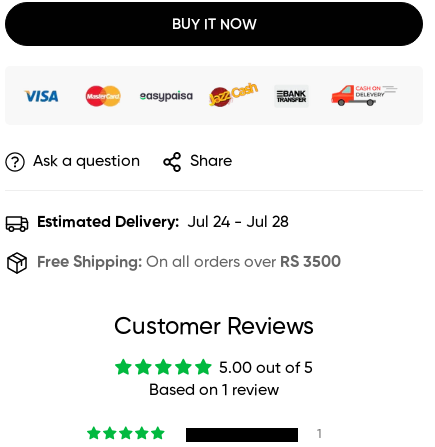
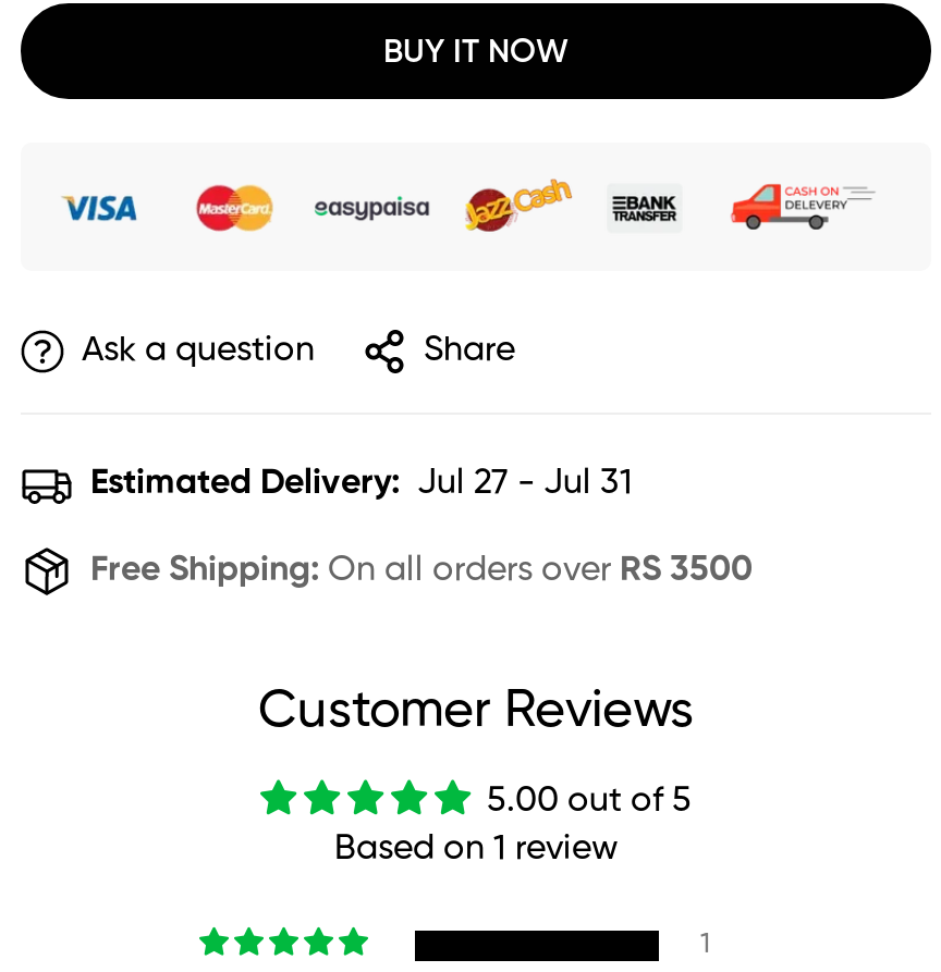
- Estimated Delivery: Jul 24 - Jul 28
+ Estimated Delivery: Jul 27 - Jul 31
